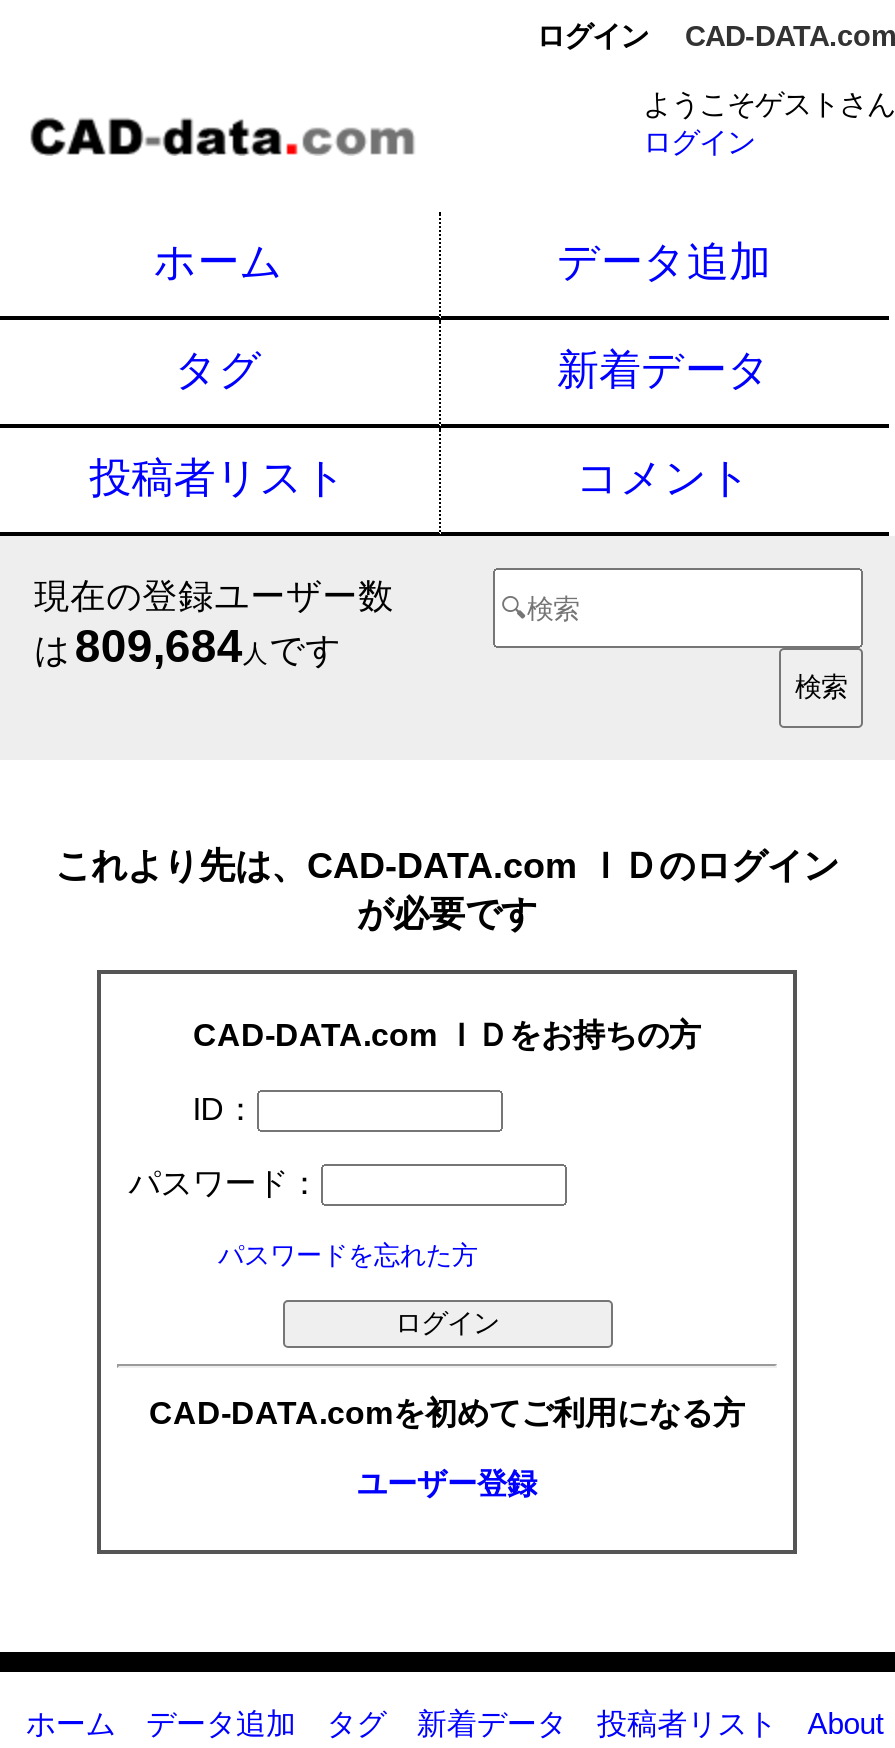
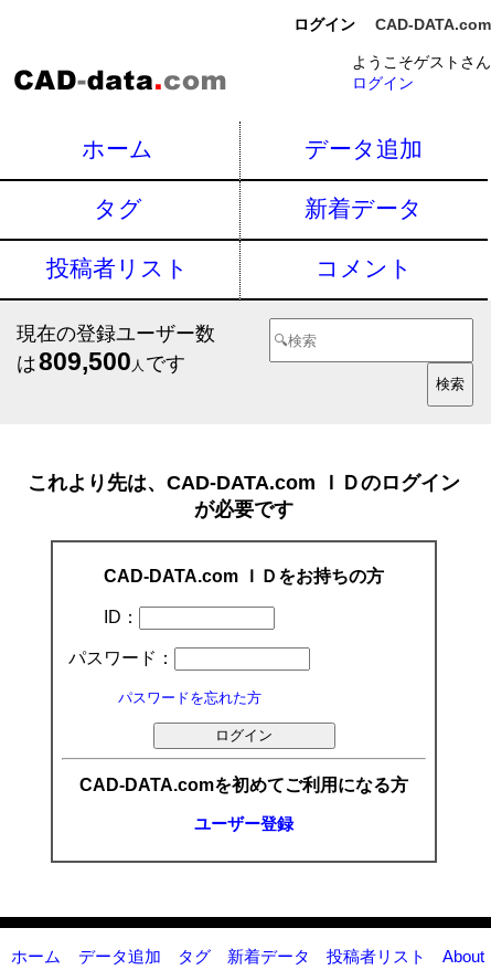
- は 809,684人 です
+ は 809,500人 です
